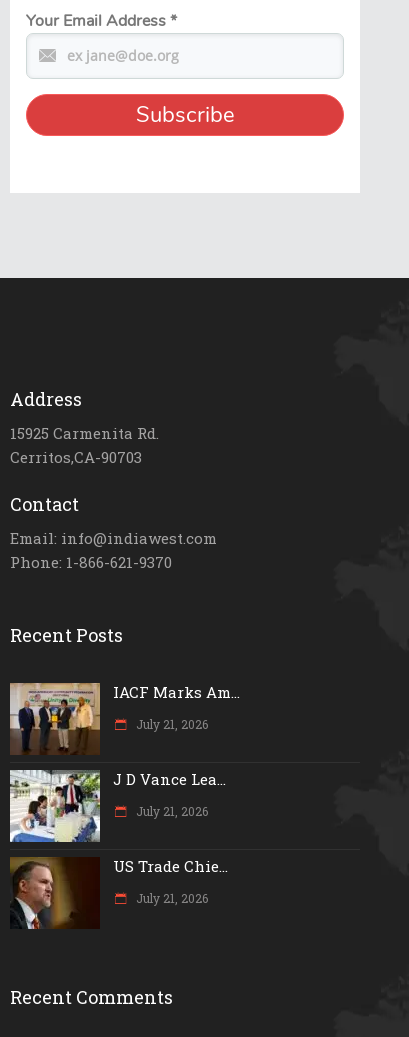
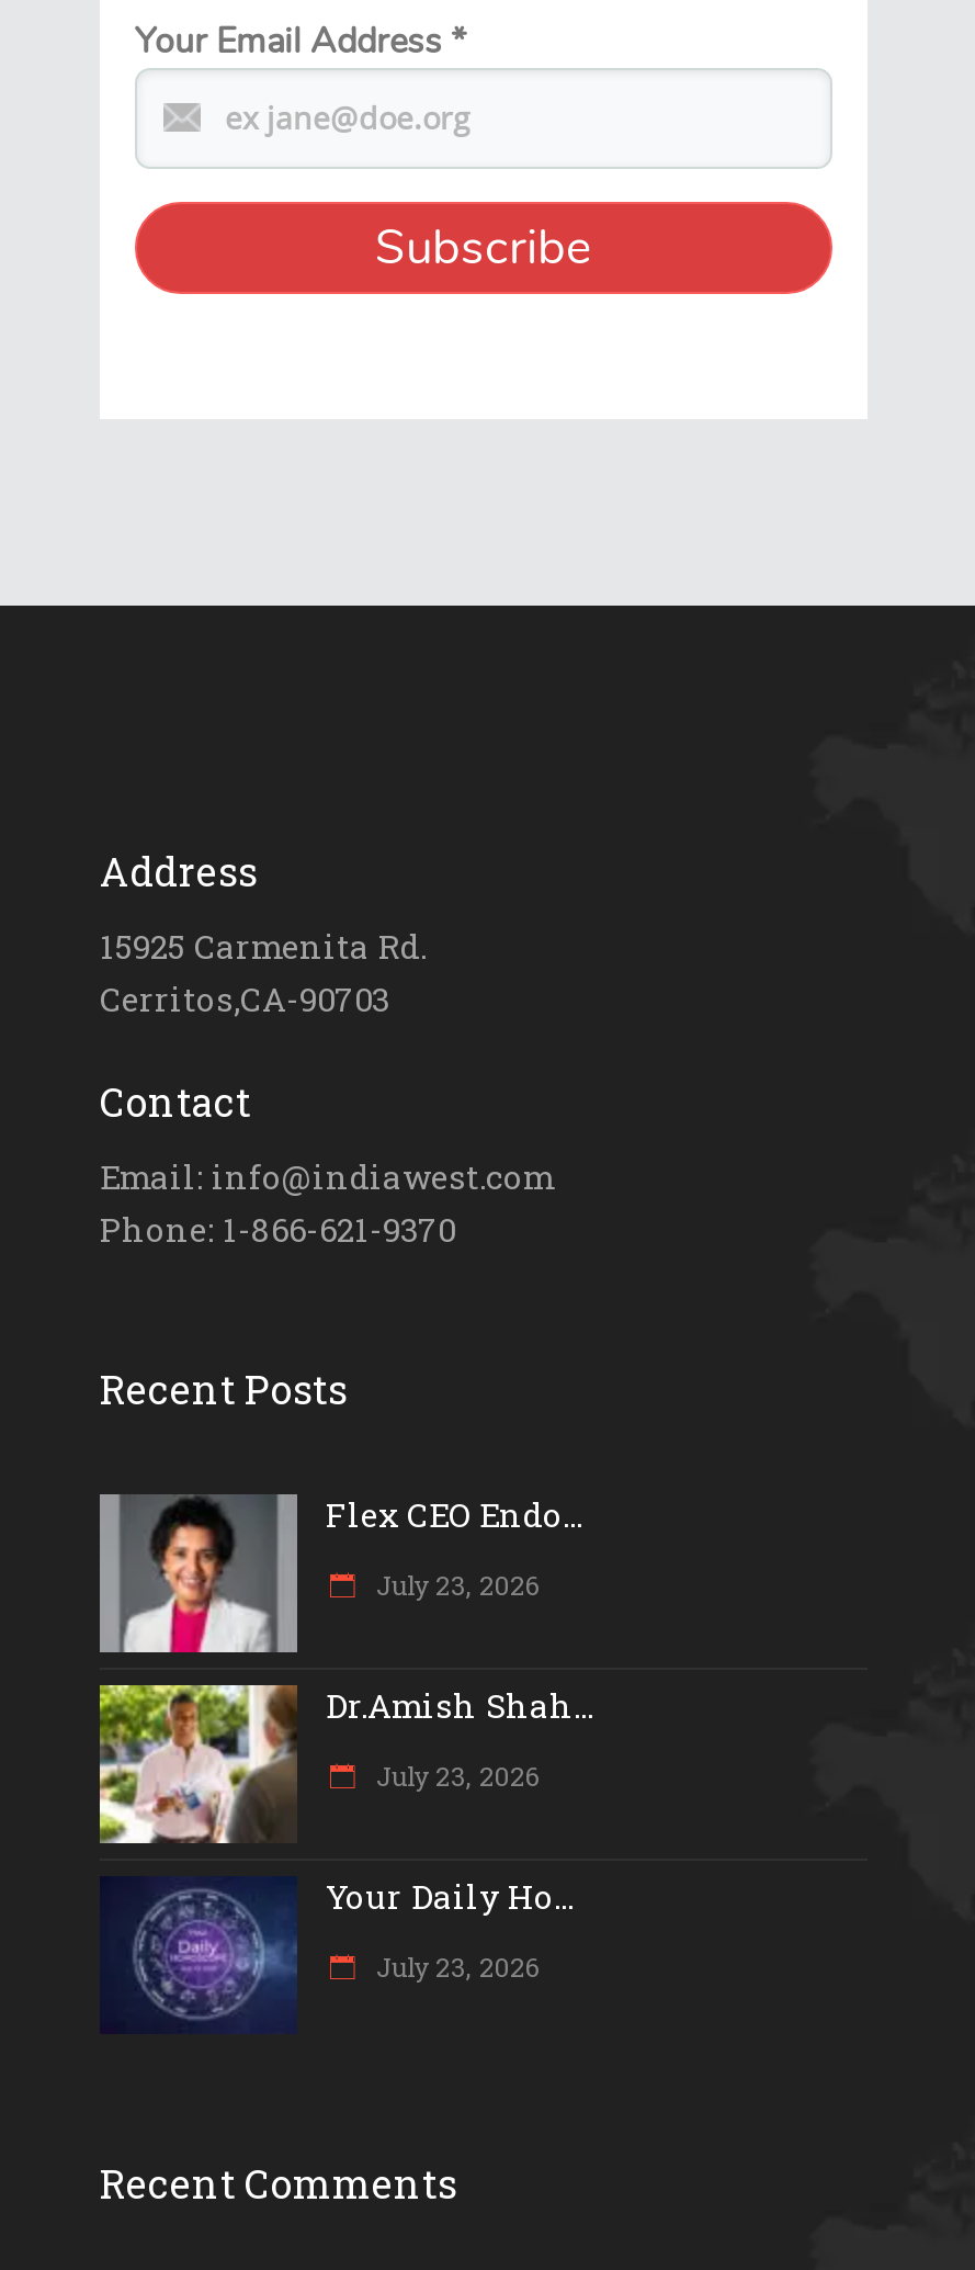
- [image]
- IACF Marks Am...
+ [image]
+ Flex CEO Endo...

- July 21, 2026
+ July 23, 2026

- [image]
- J D Vance Lea...
+ [image]
+ Dr.Amish Shah...

- July 21, 2026
+ July 23, 2026

- [image]
- US Trade Chie...
+ [image]
+ Your Daily Ho...

- July 21, 2026
+ July 23, 2026
